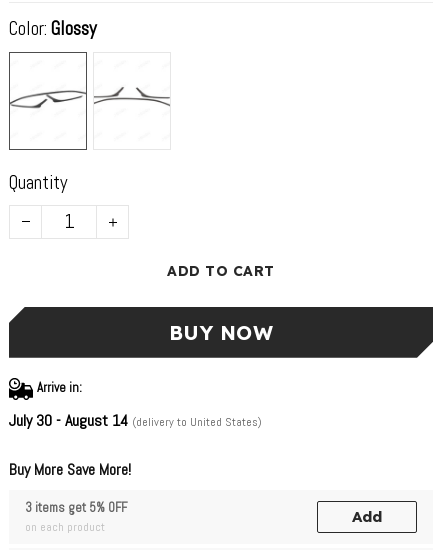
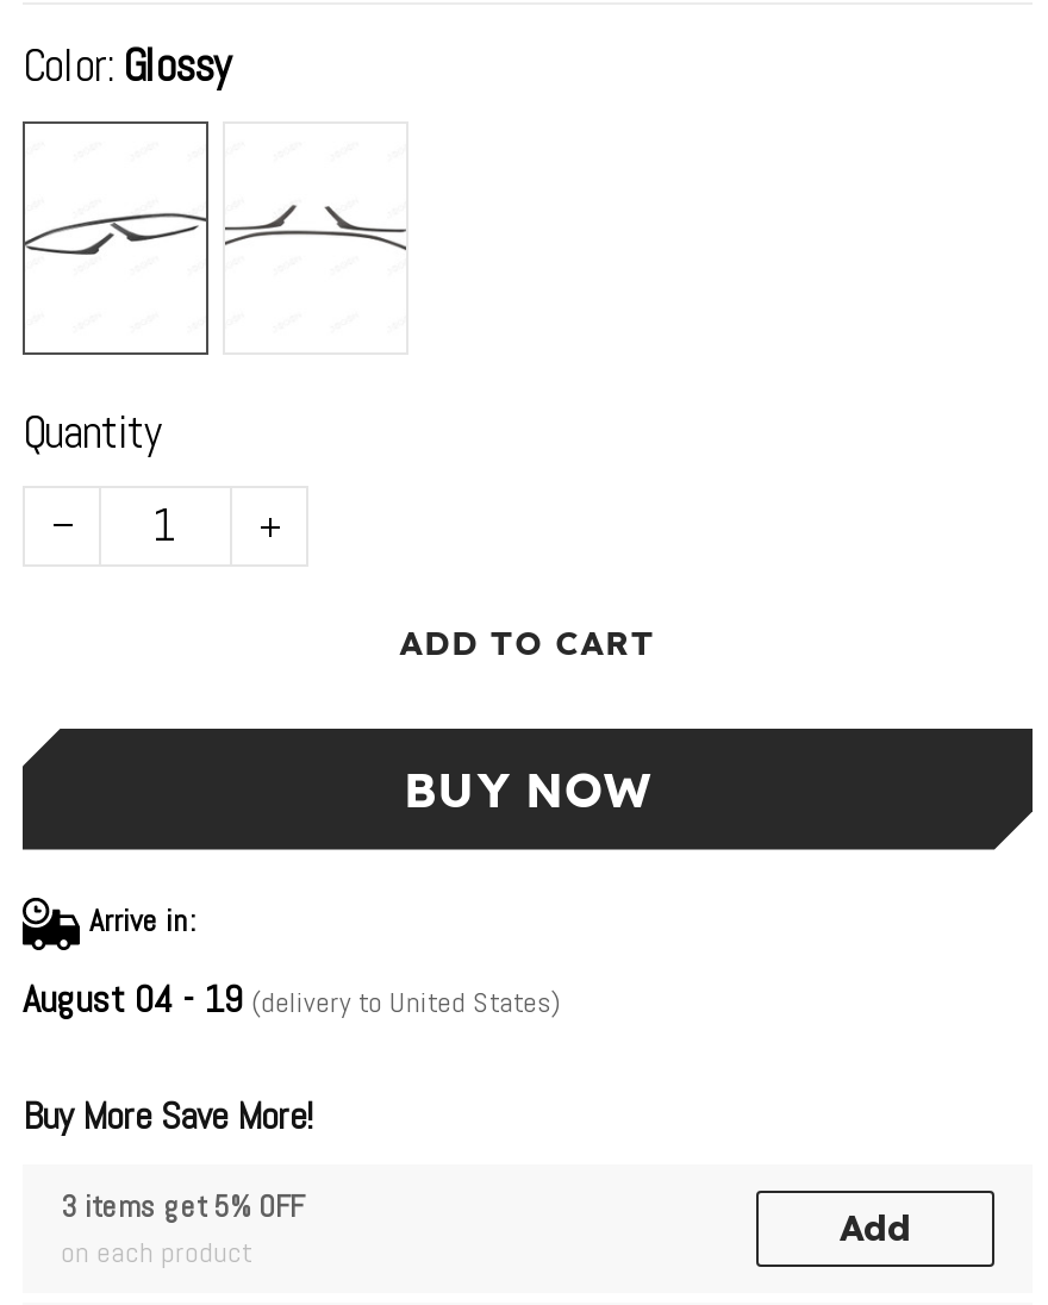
- July 30 - August 14 (delivery to United States)
+ August 04 - 19 (delivery to United States)
